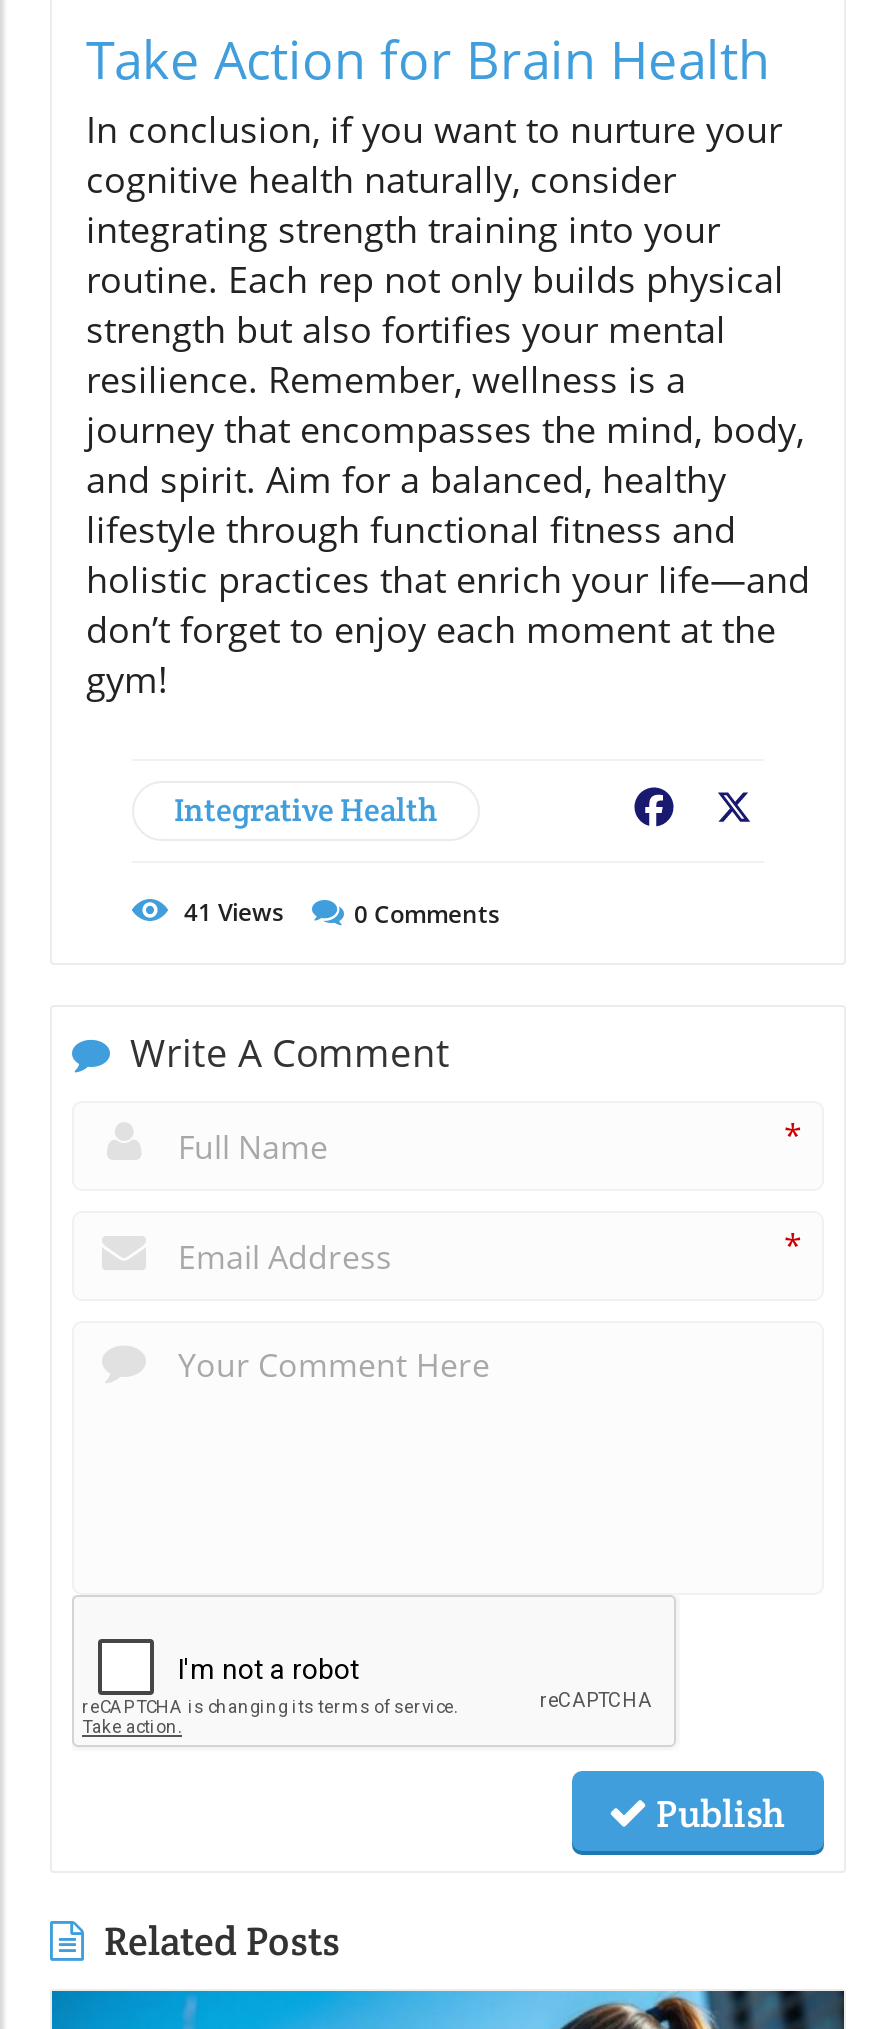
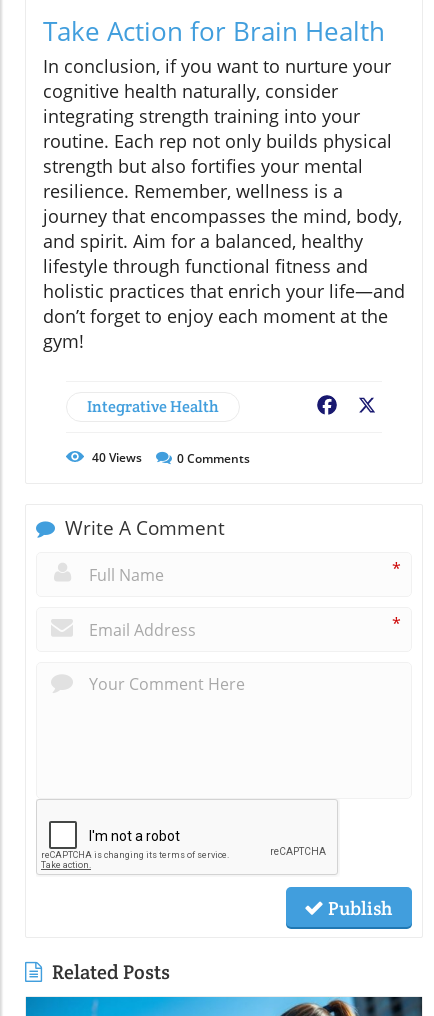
- 41 Views
+ 40 Views
